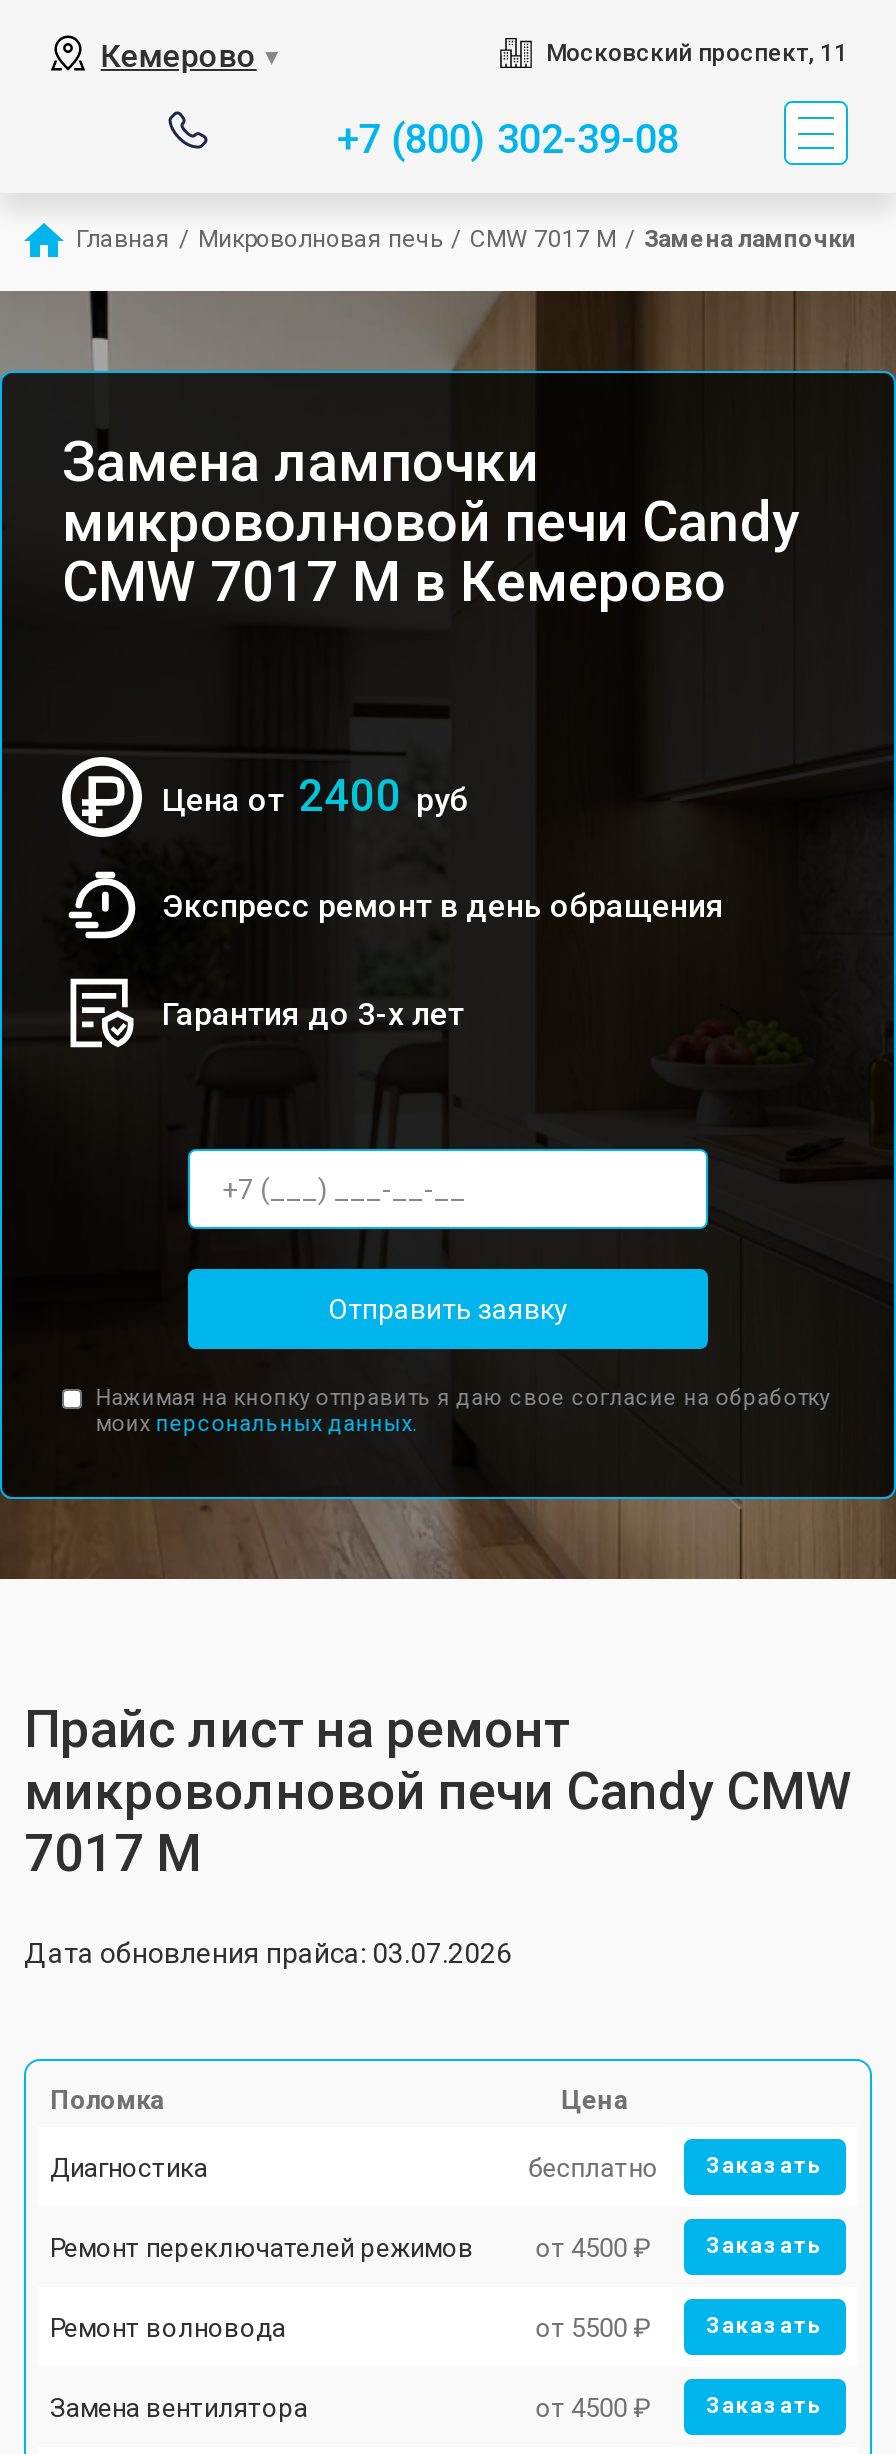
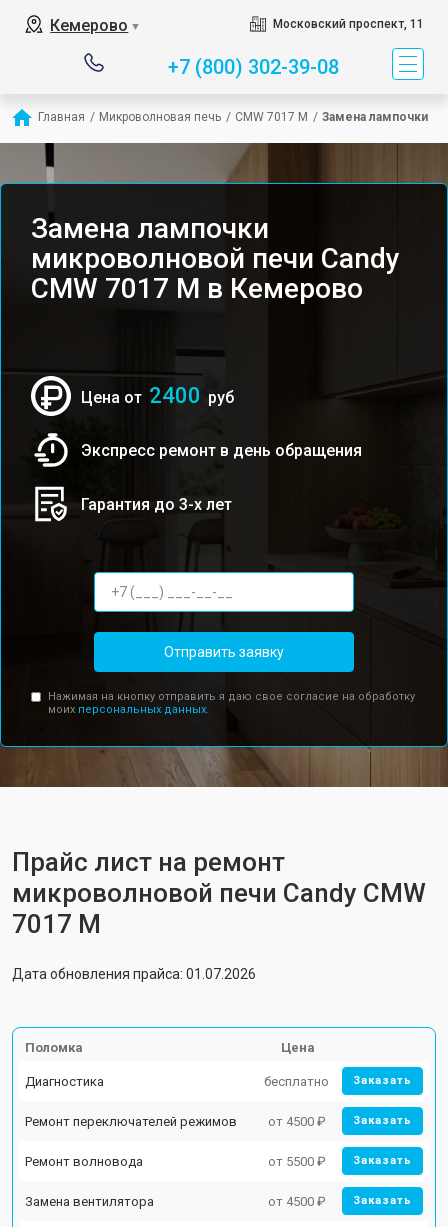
- Дата обновления прайса: 03.07.2026
+ Дата обновления прайса: 01.07.2026
